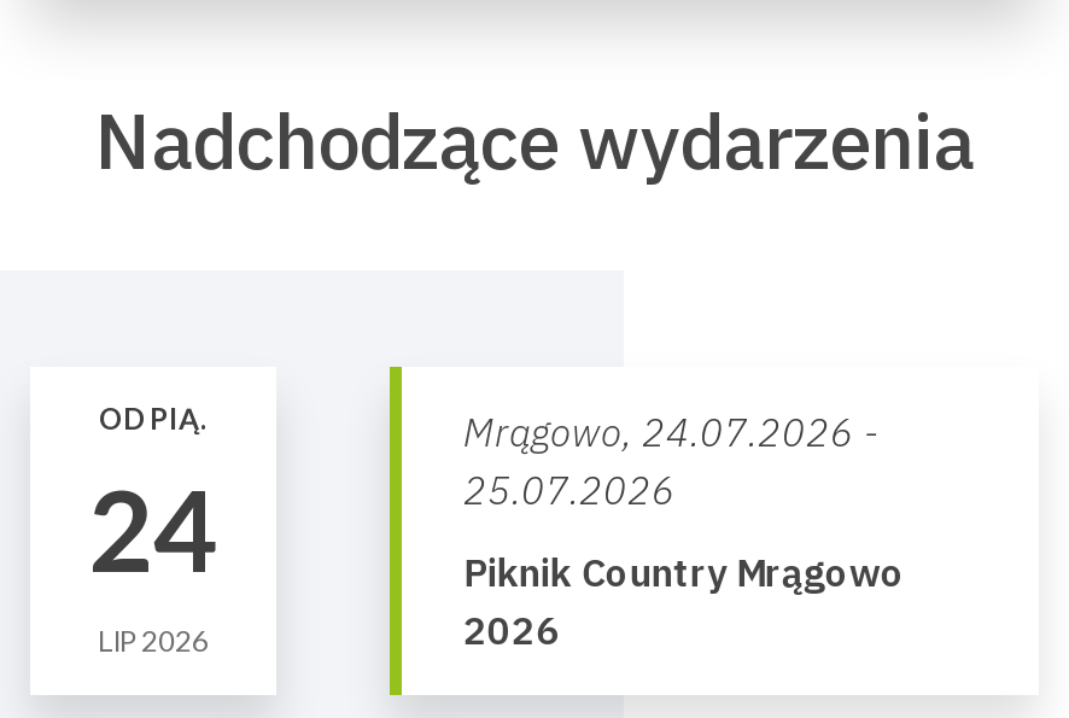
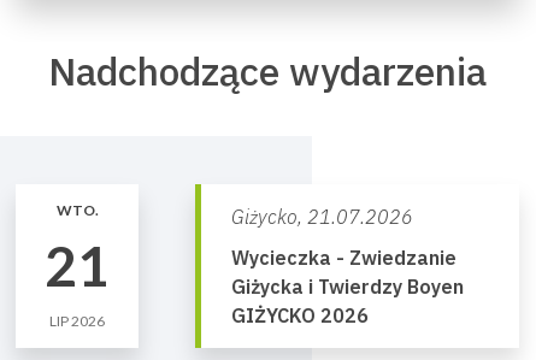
- OD PIĄ.
- 24
+ WTO.
+ 21

- Mrągowo, 24.07.2026 -
- 25.07.2026
+ Giżycko, 21.07.2026

- Piknik Country Mrągowo
- 2026
+ Wycieczka - Zwiedzanie
+ Giżycka i Twierdzy Boyen
+ GIŻYCKO 2026
